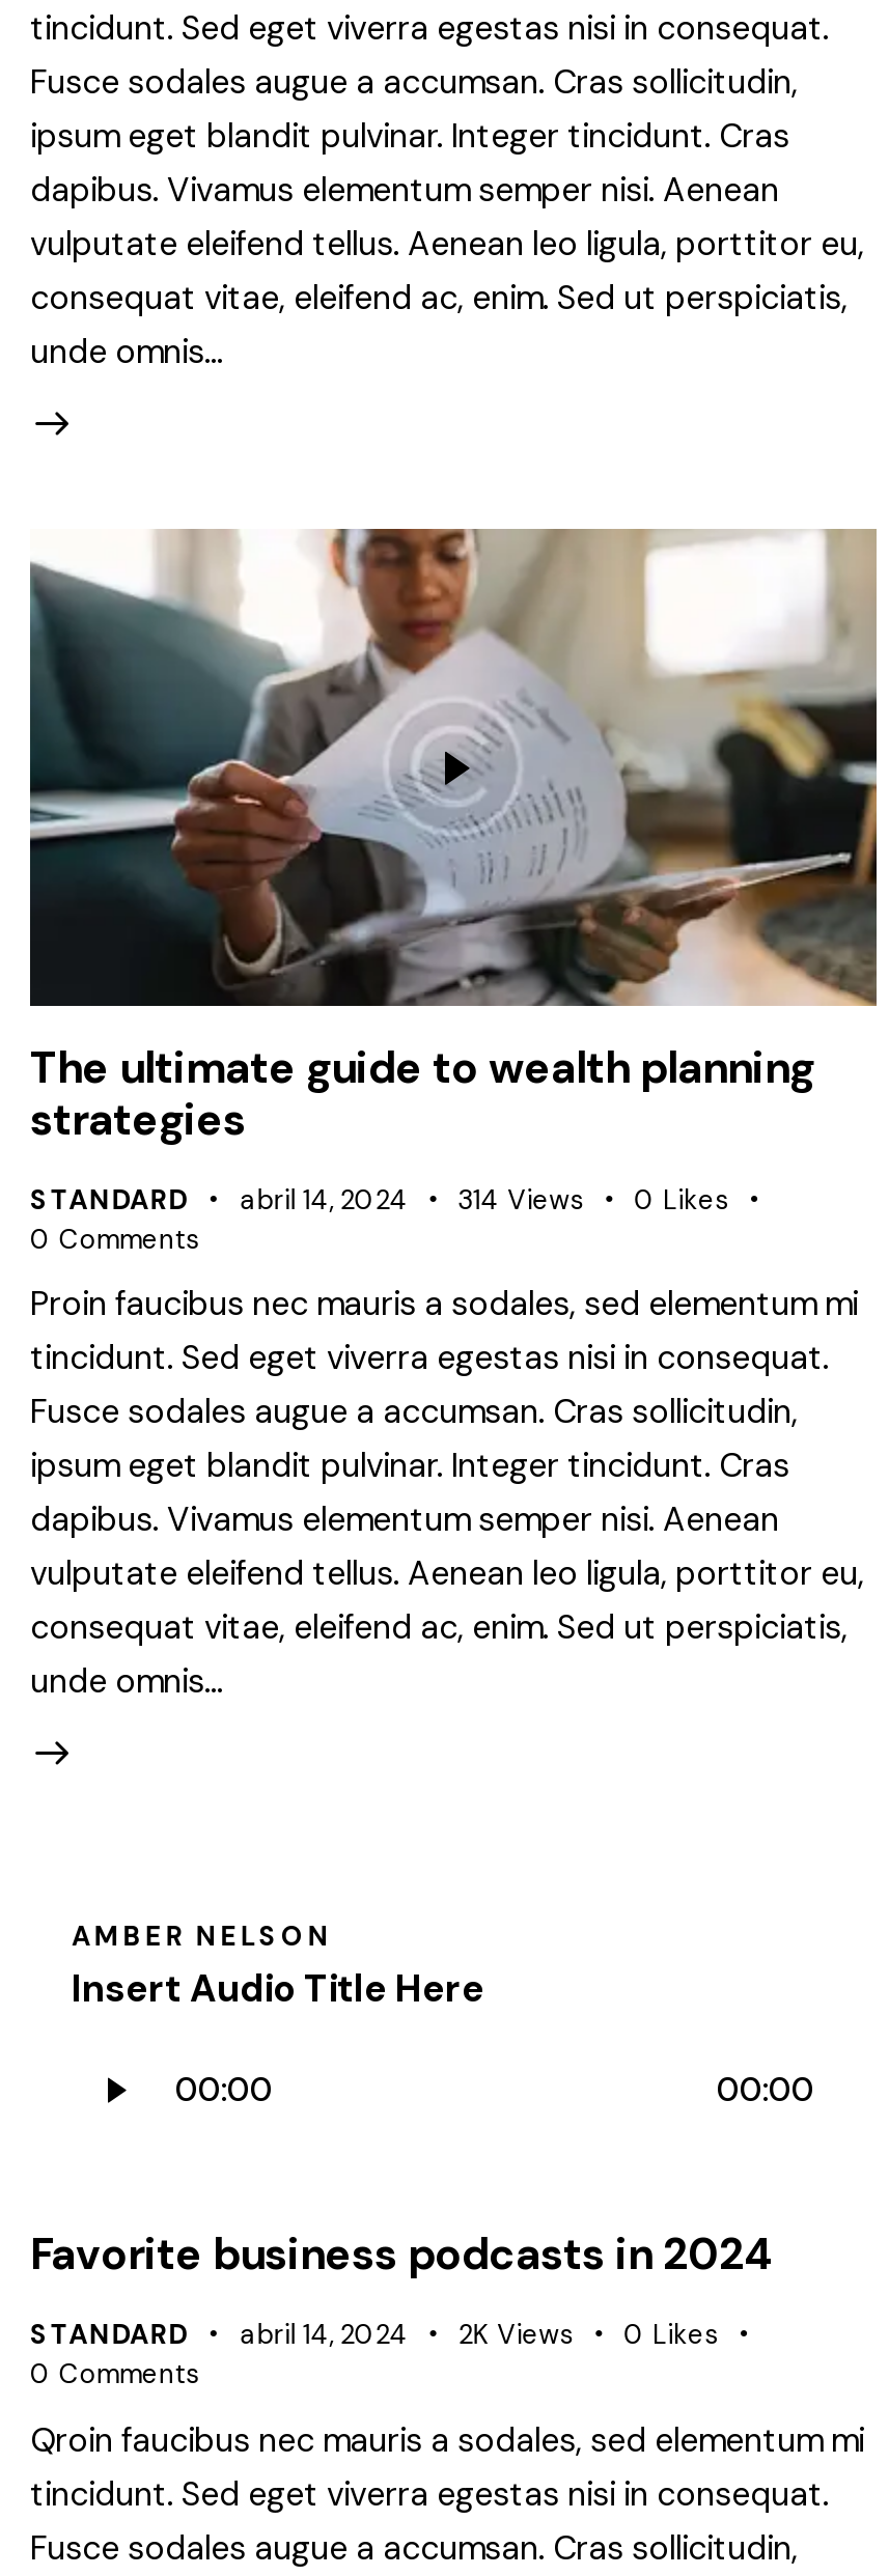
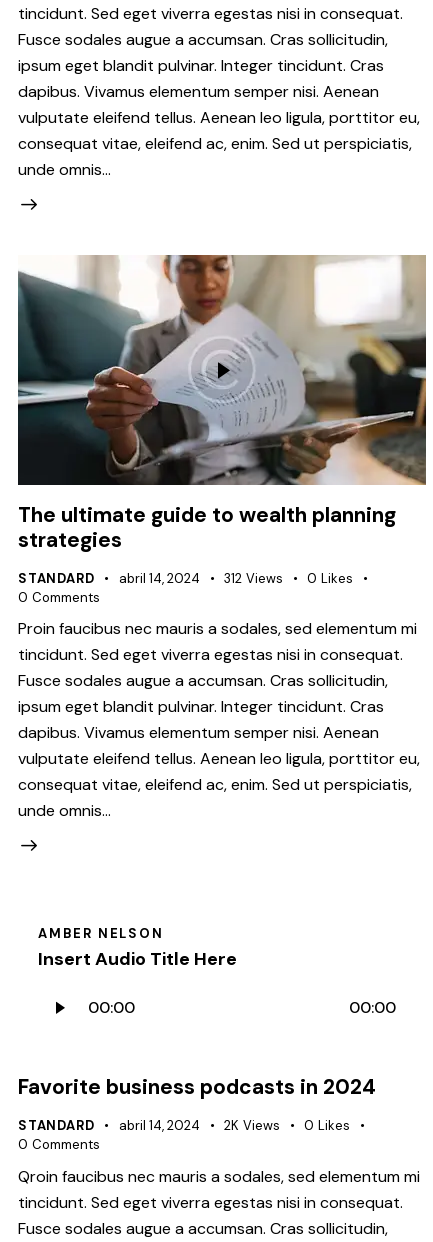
- 314 Views
+ 312 Views
